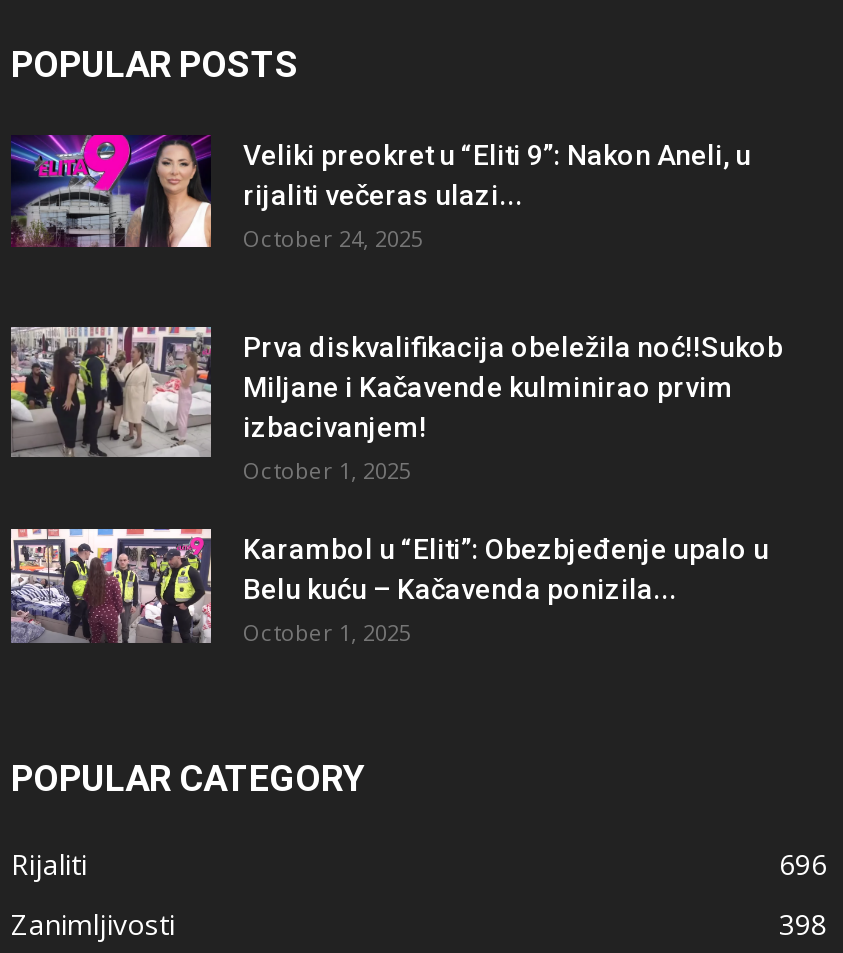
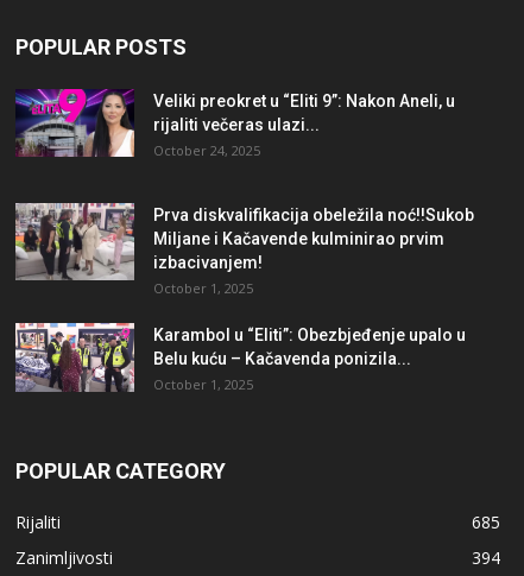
- 696
+ 685

- 398
+ 394
